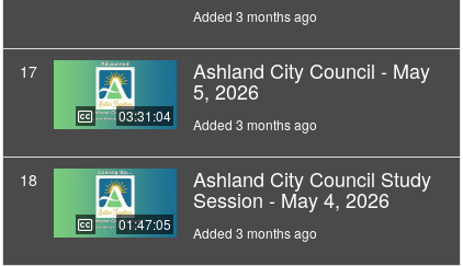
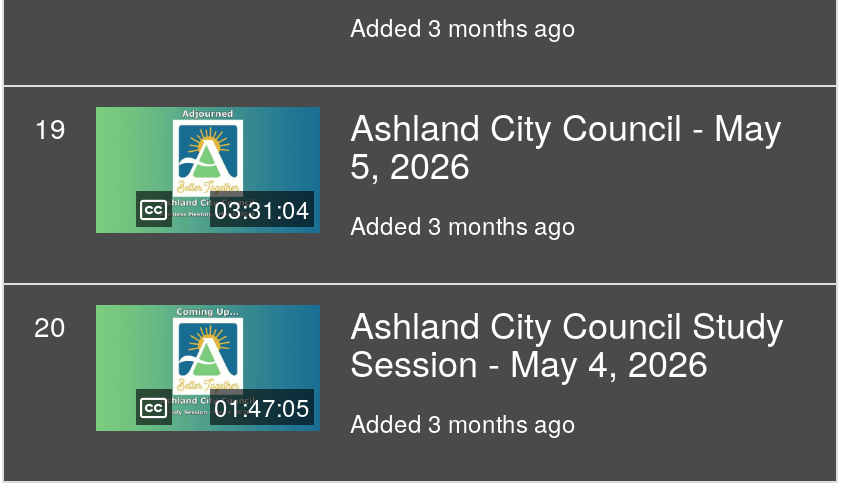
- 17
+ 19

- 18
+ 20
